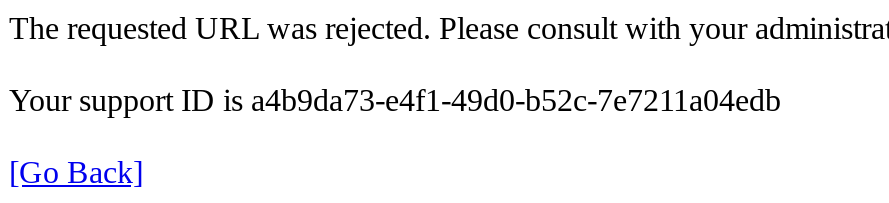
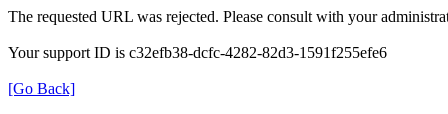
- Your support ID is a4b9da73-e4f1-49d0-b52c-7e7211a04edb
+ Your support ID is c32efb38-dcfc-4282-82d3-1591f255efe6
